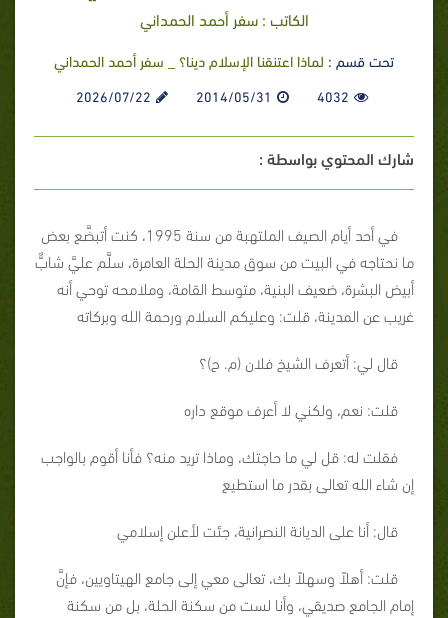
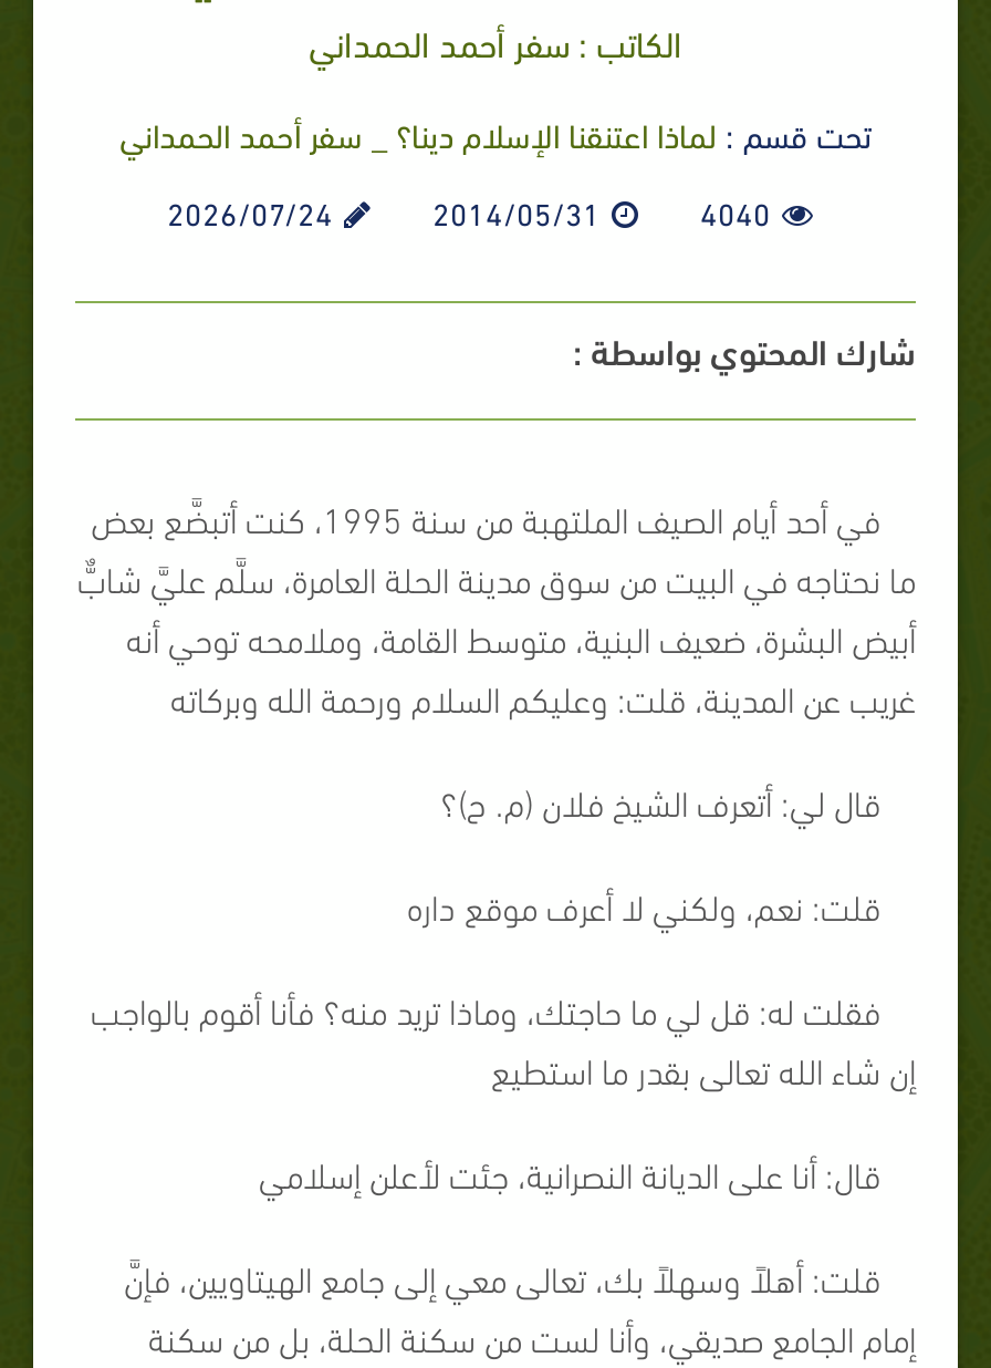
- 2026/07/22
+ 2026/07/24

- 4032
+ 4040
